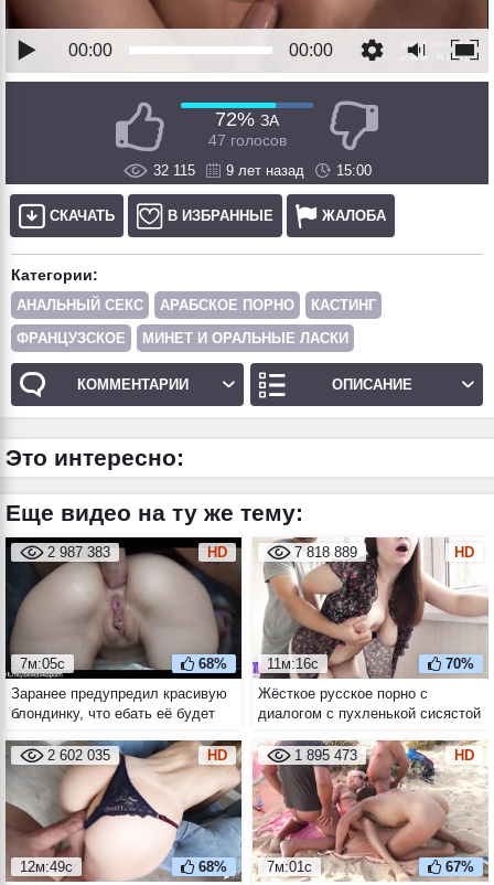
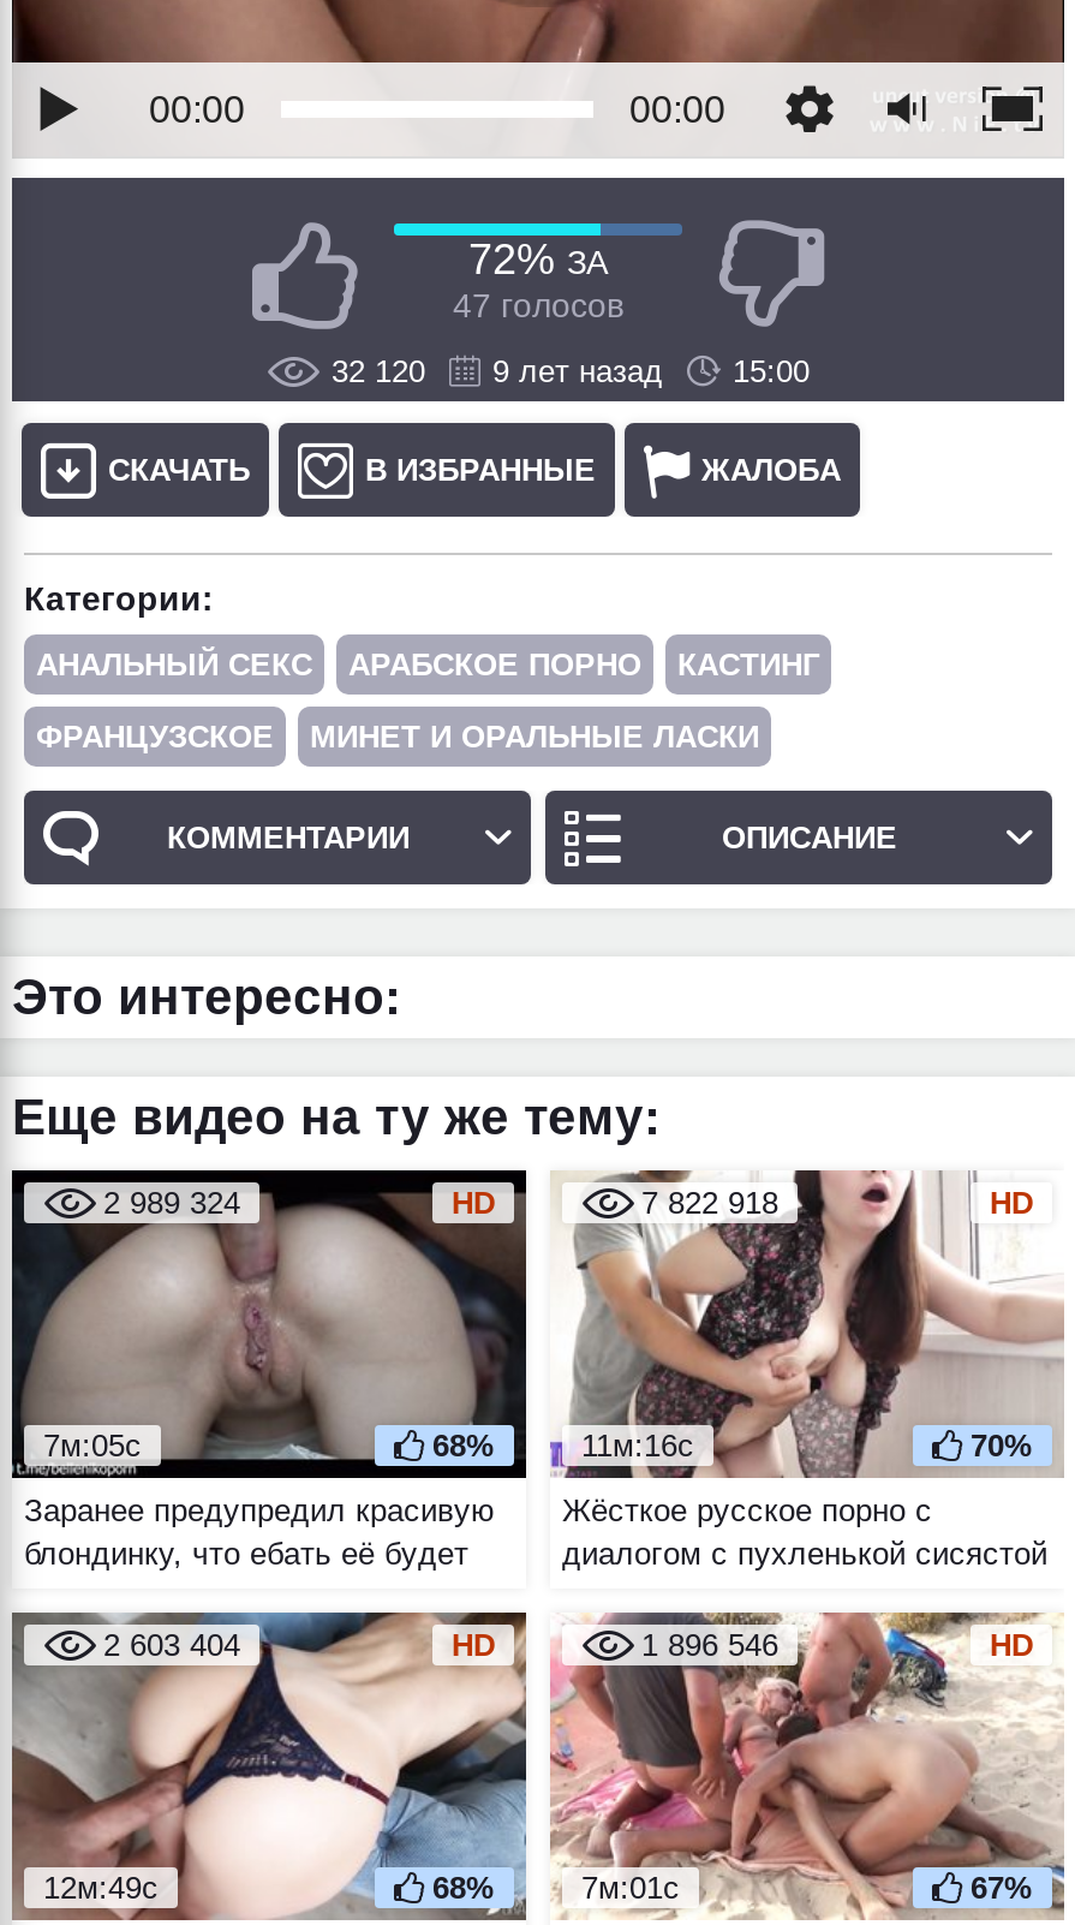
- 32 115 9 лет назад 15:00
+ 32 120 9 лет назад 15:00

- 2 987 383
+ 2 989 324

- 7 818 889
+ 7 822 918

- 2 602 035
+ 2 603 404

- 1 895 473
+ 1 896 546
